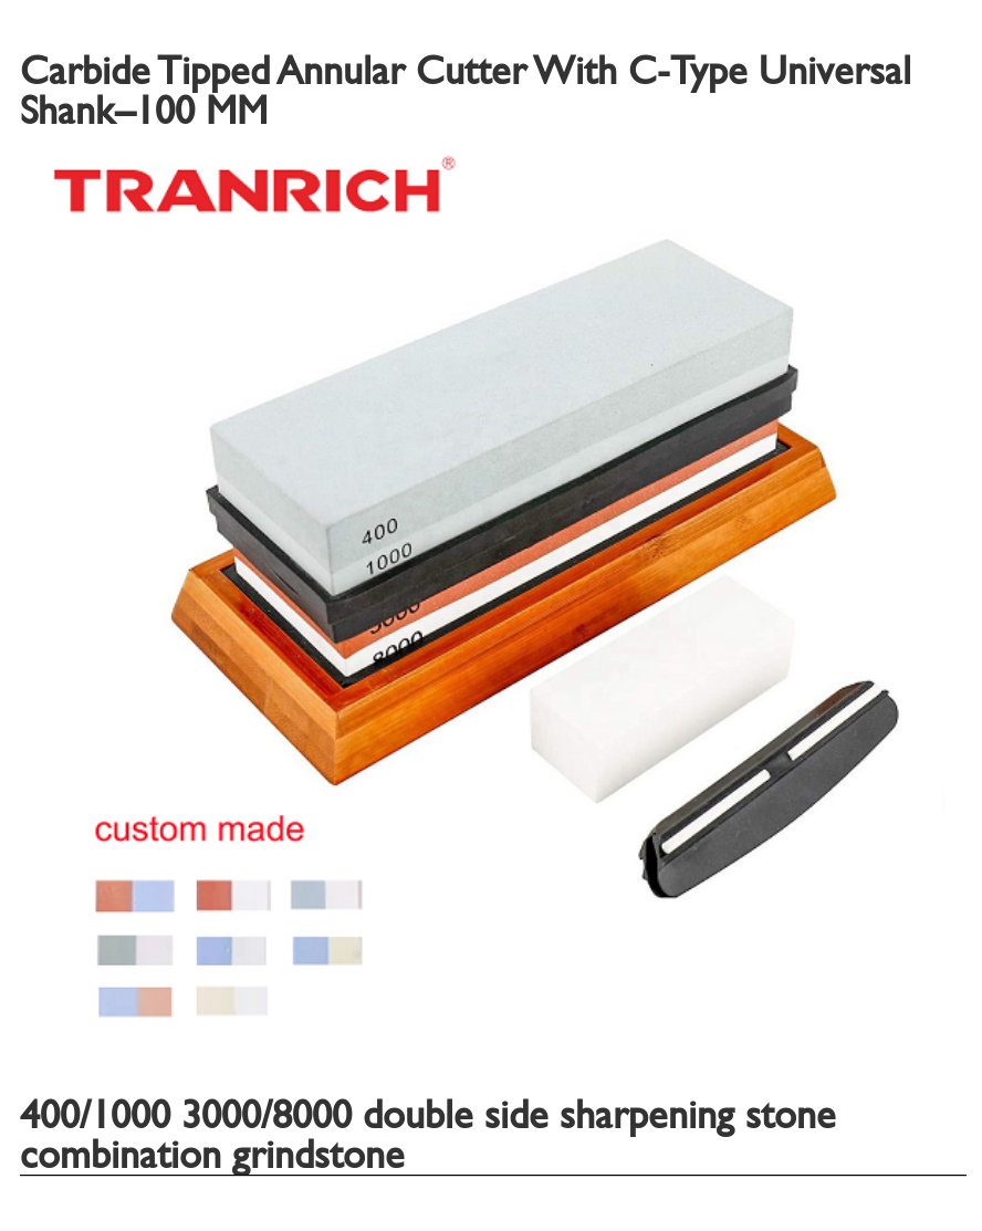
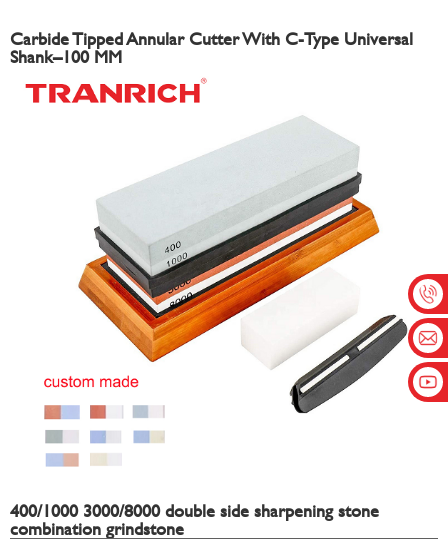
+ [image]
